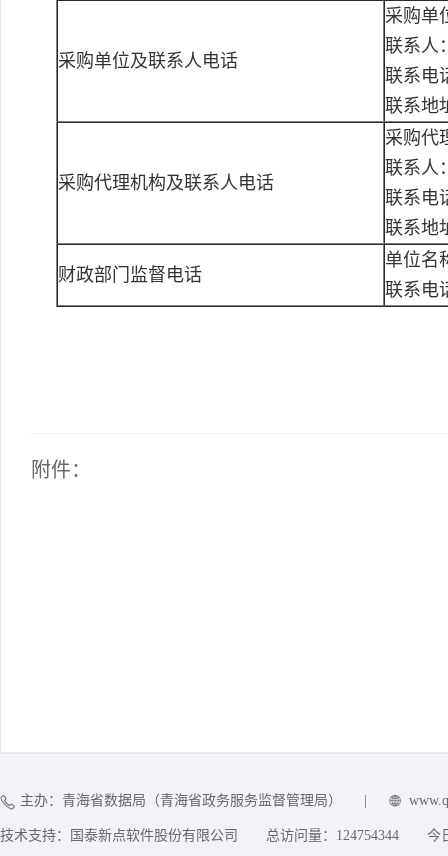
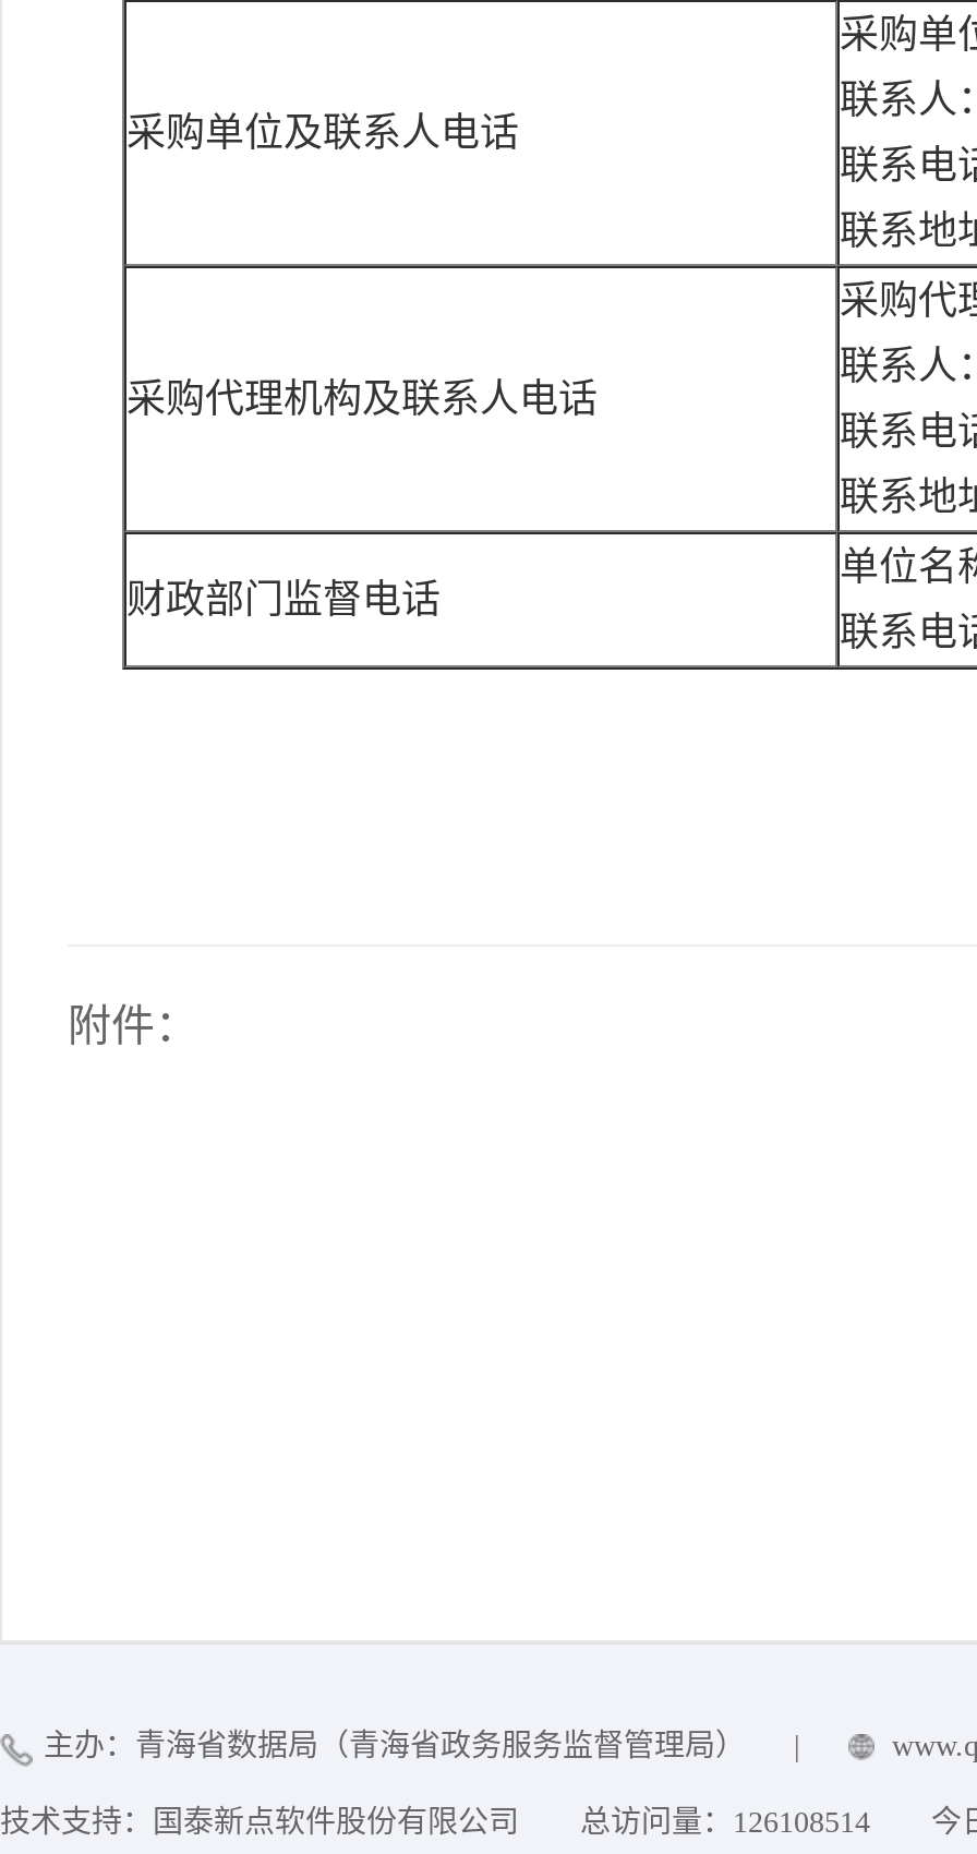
- 总访问量：124754344
+ 总访问量：126108514
